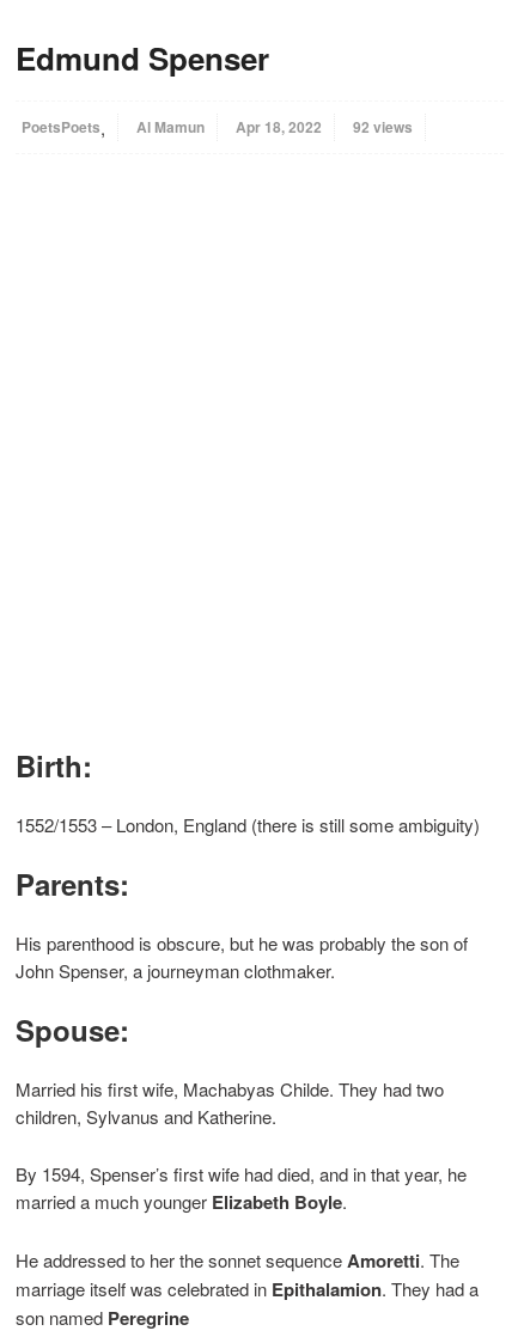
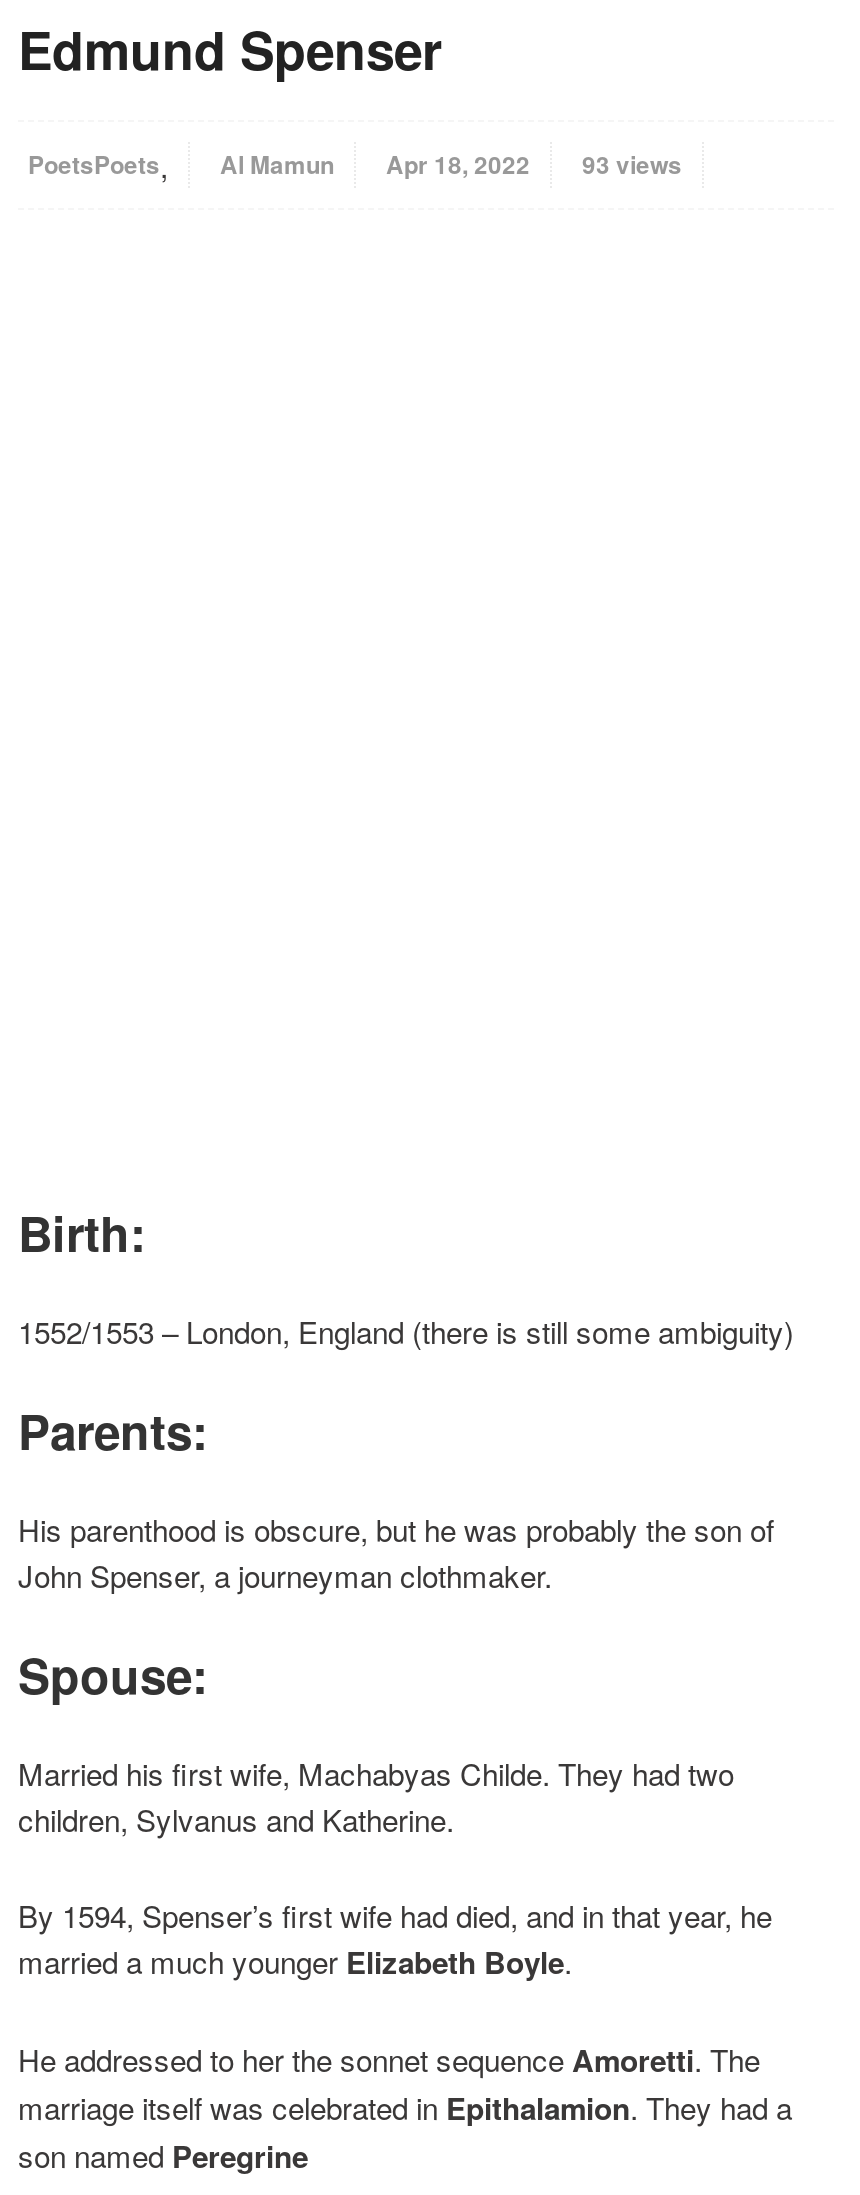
- 92 views
+ 93 views
